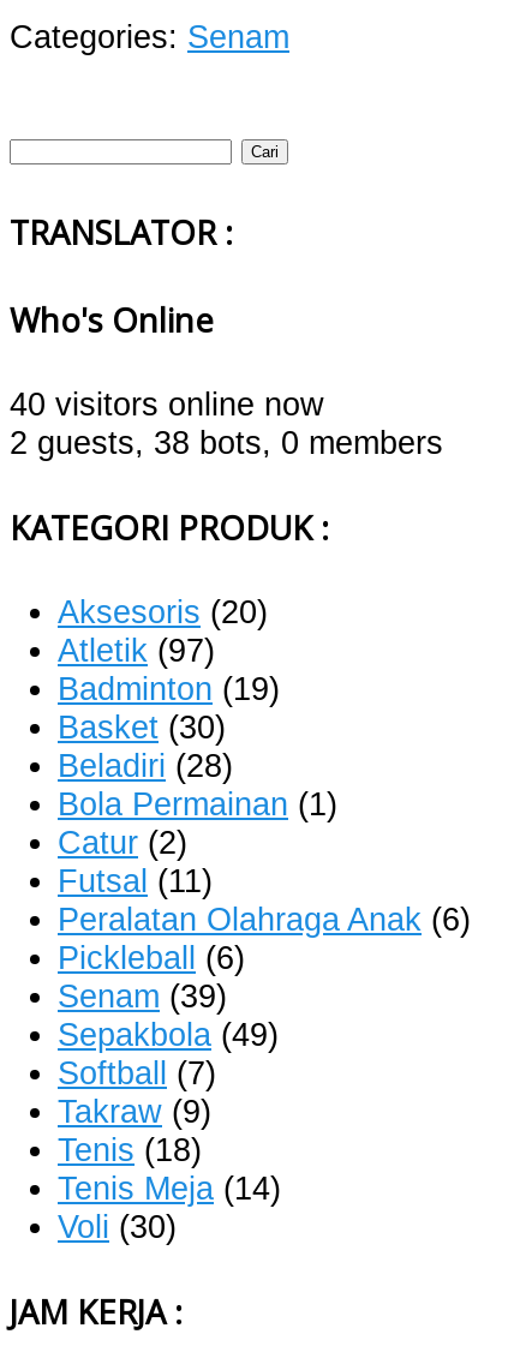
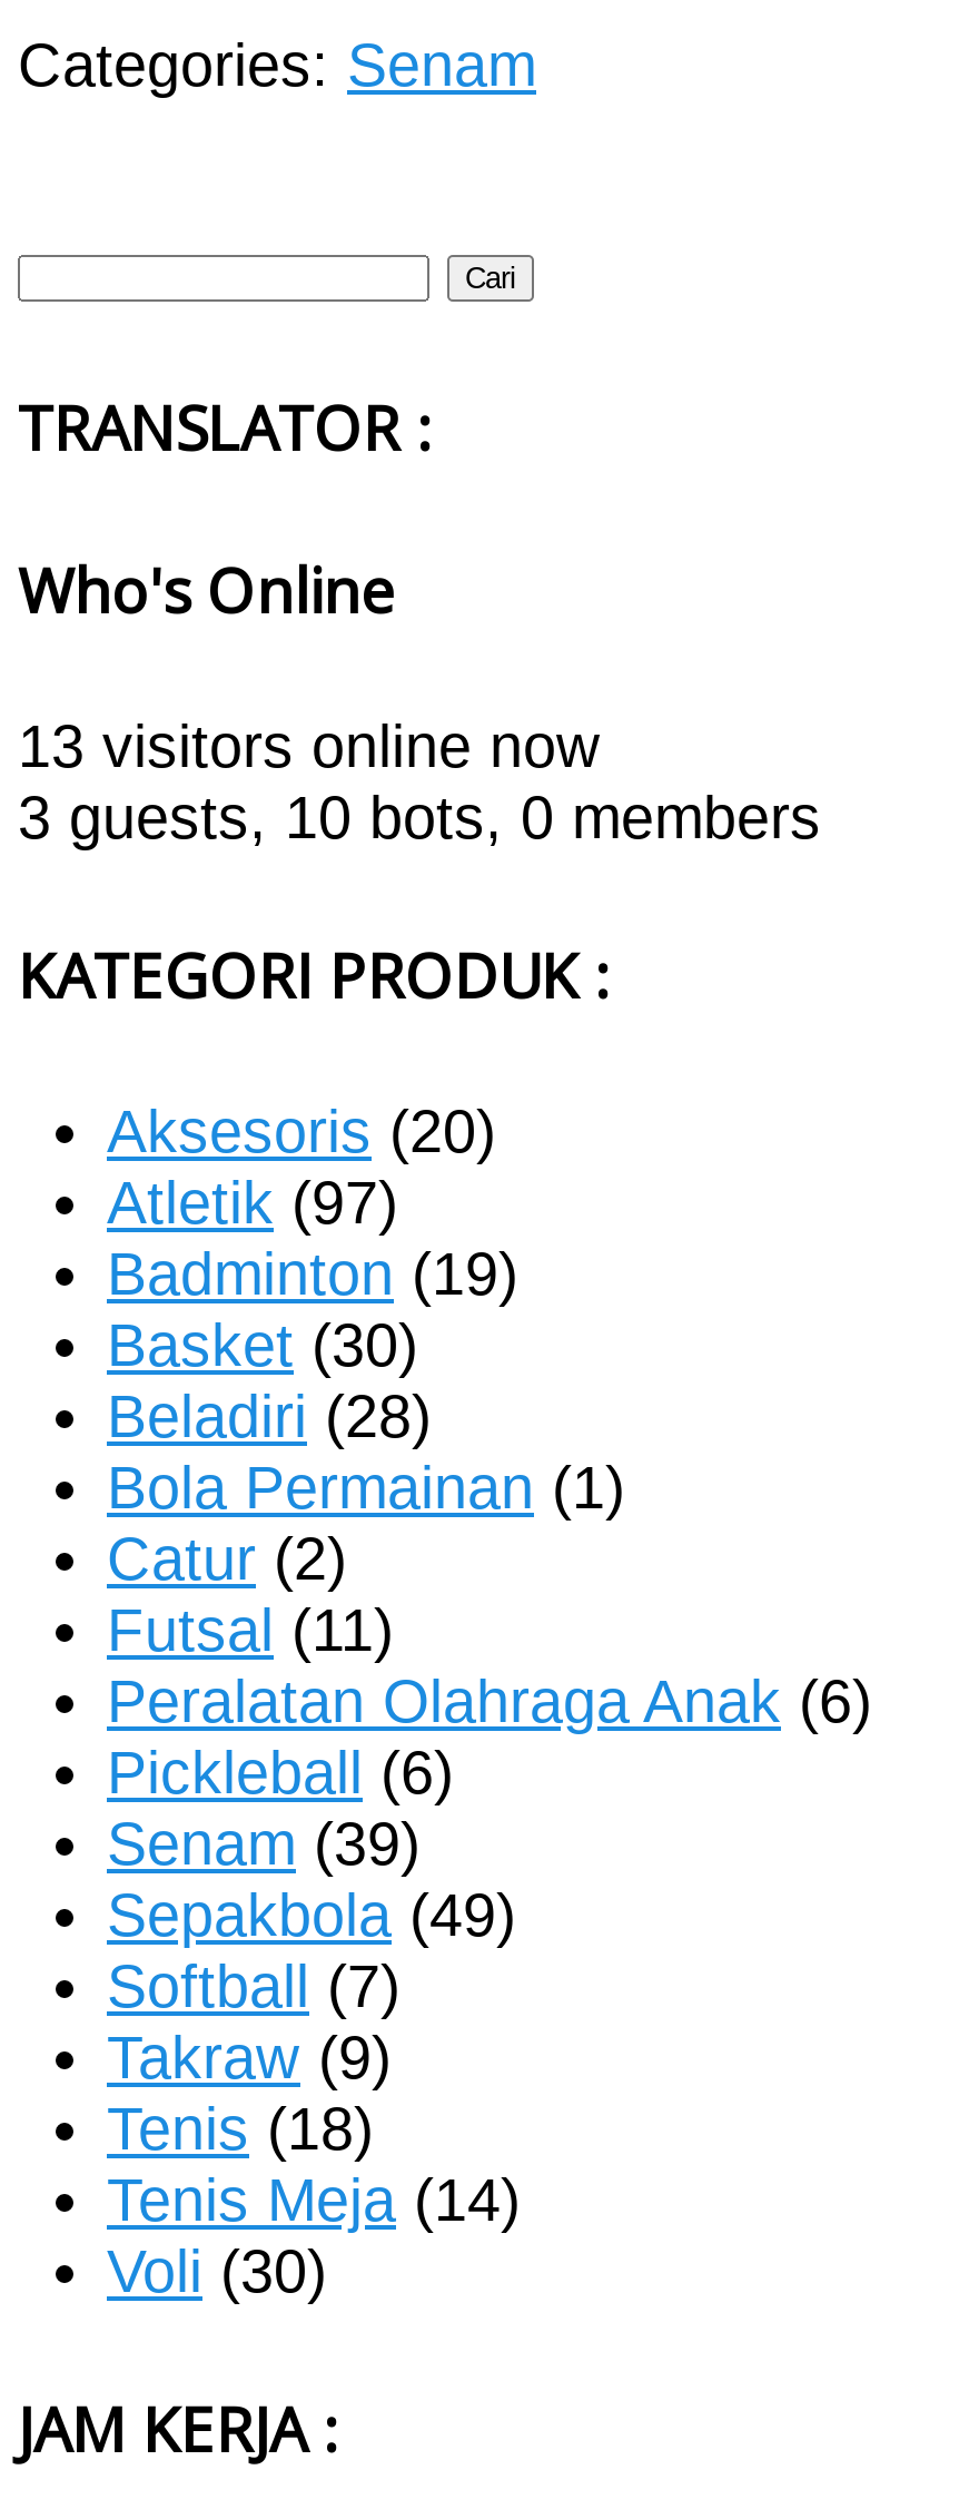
- 40 visitors online now
+ 13 visitors online now

- 2 guests, 38 bots, 0 members
+ 3 guests, 10 bots, 0 members
